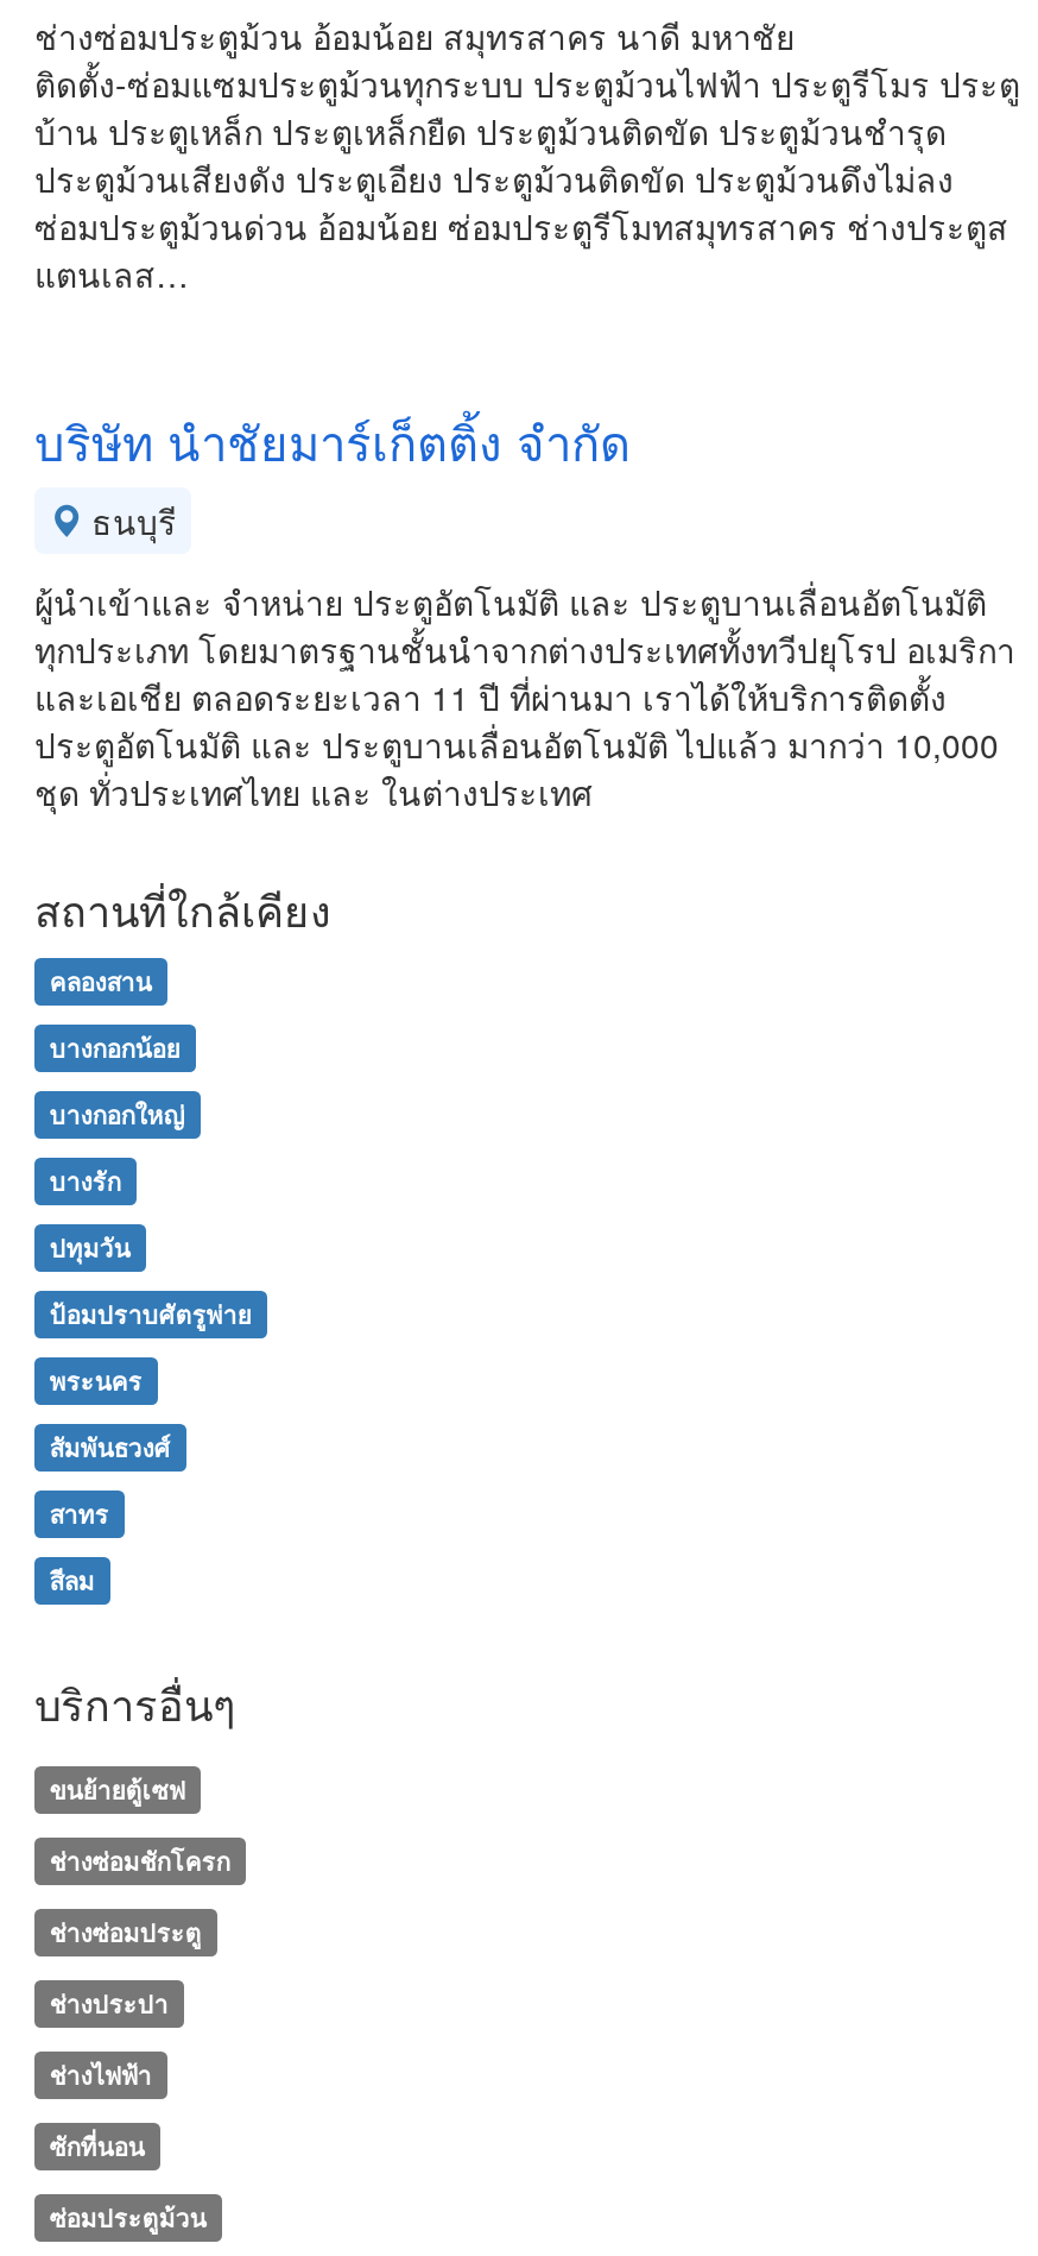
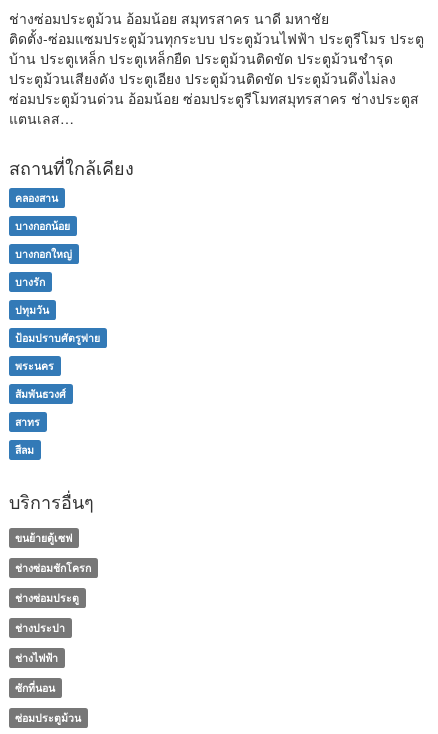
- บริษัท นำชัยมาร์เก็ตติ้ง จำกัด
- ธนบุรี
- ผู้นำเข้าและ จำหน่าย ประตูอัตโนมัติ และ ประตูบานเลื่อนอัตโนมัติ
- ทุกประเภท โดยมาตรฐานชั้นนำจากต่างประเทศทั้งทวีปยุโรป อเมริกา
- และเอเชีย ตลอดระยะเวลา 11 ปี ที่ผ่านมา เราได้ให้บริการติดตั้ง
- ประตูอัตโนมัติ และ ประตูบานเลื่อนอัตโนมัติ ไปแล้ว มากว่า 10,000
- ชุด ทั่วประเทศไทย และ ในต่างประเทศ
